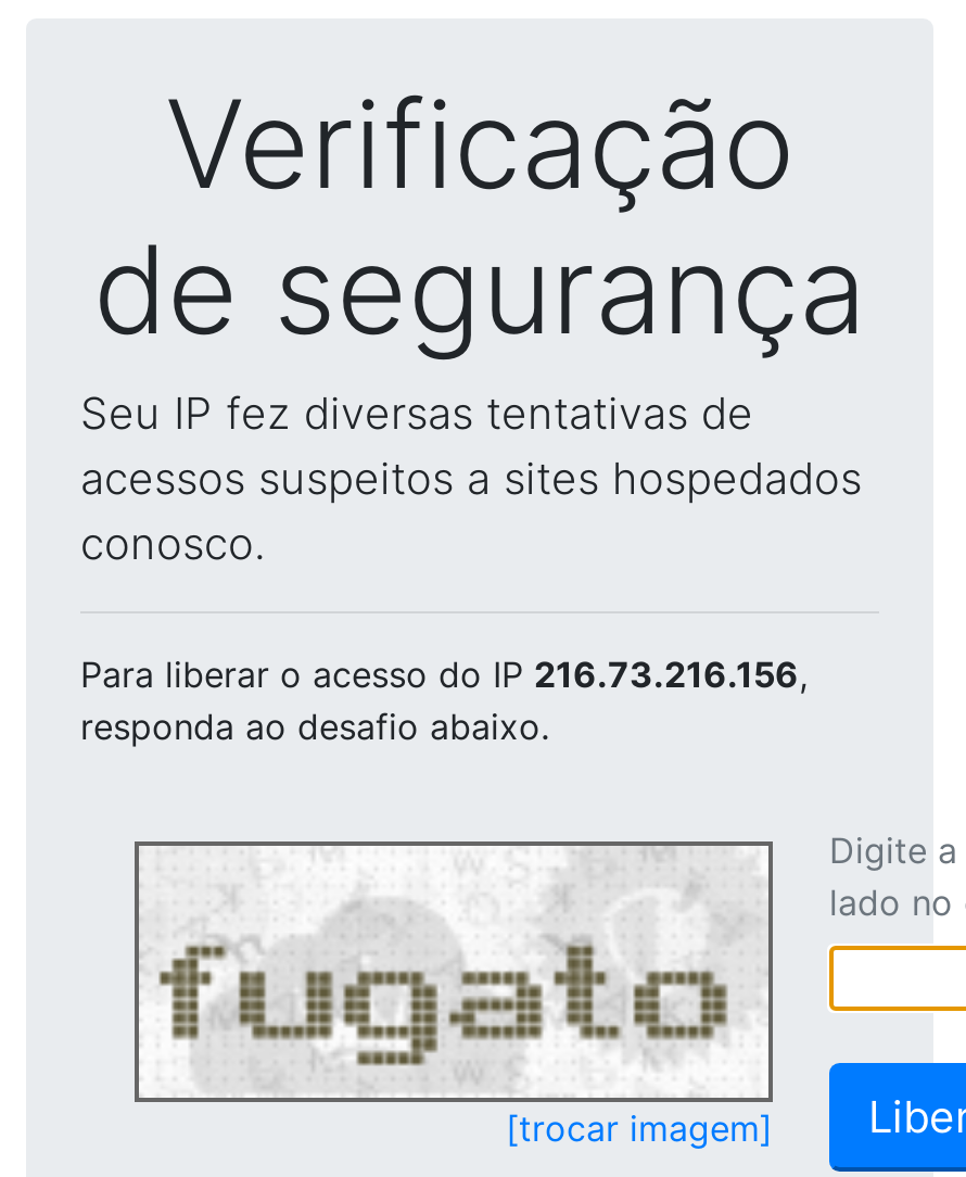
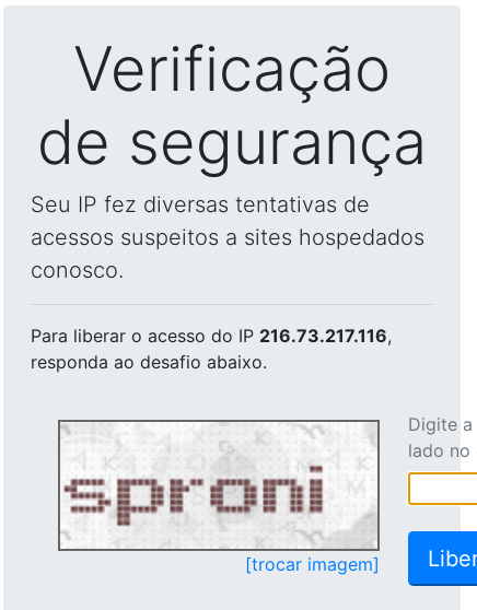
- Para liberar o acesso do IP 216.73.216.156,
+ Para liberar o acesso do IP 216.73.217.116,

- [image]
+ [image]
